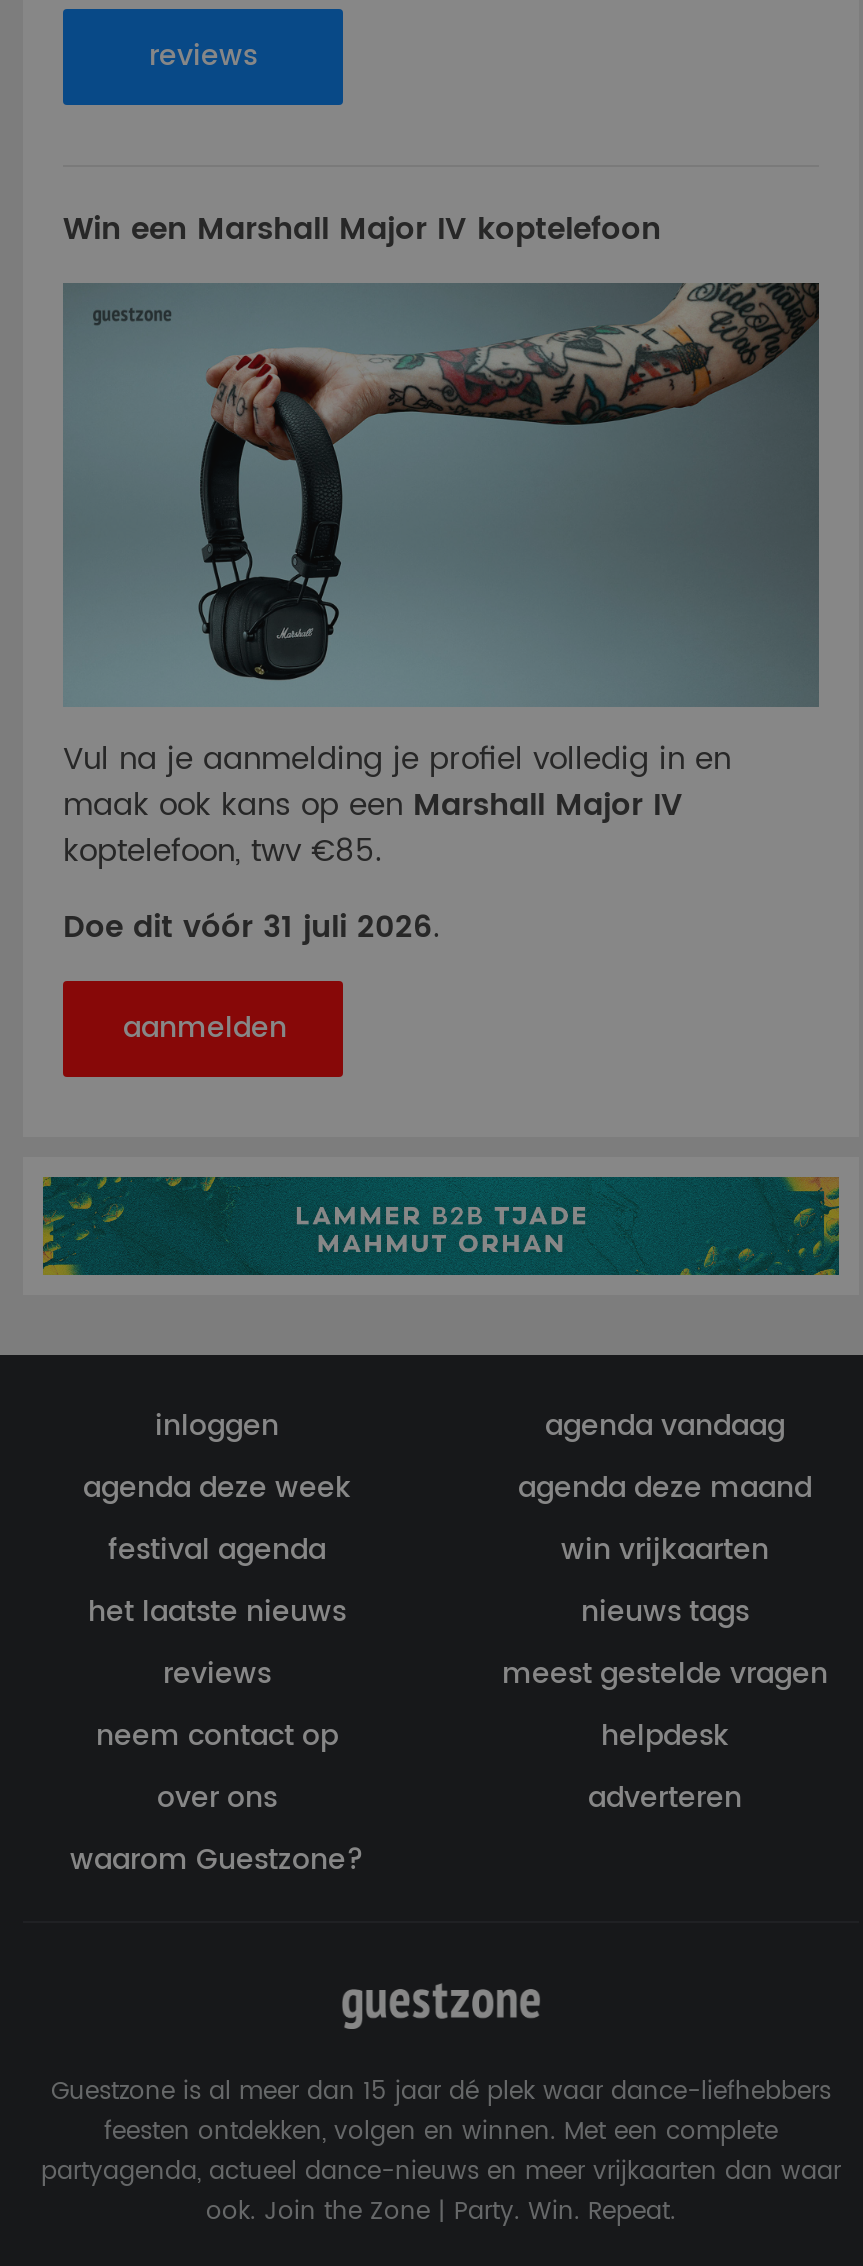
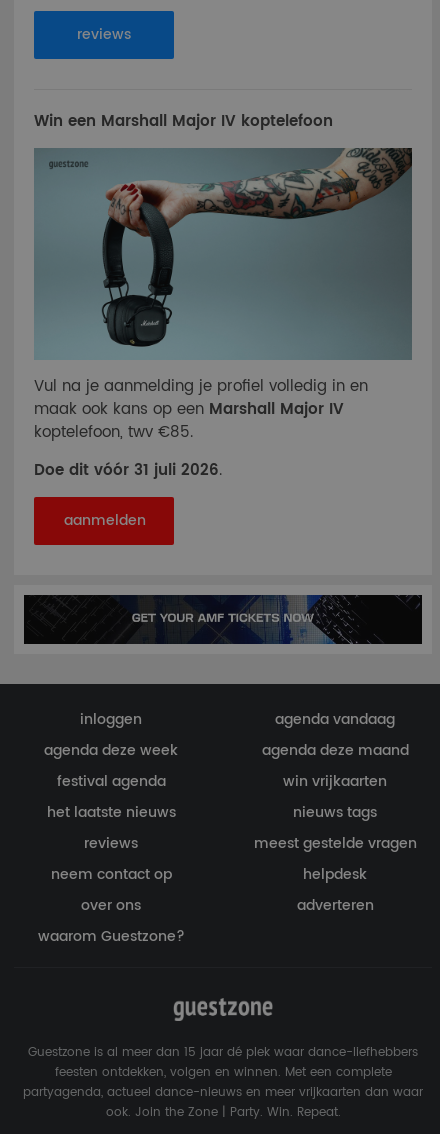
- [image]
+ [image]
